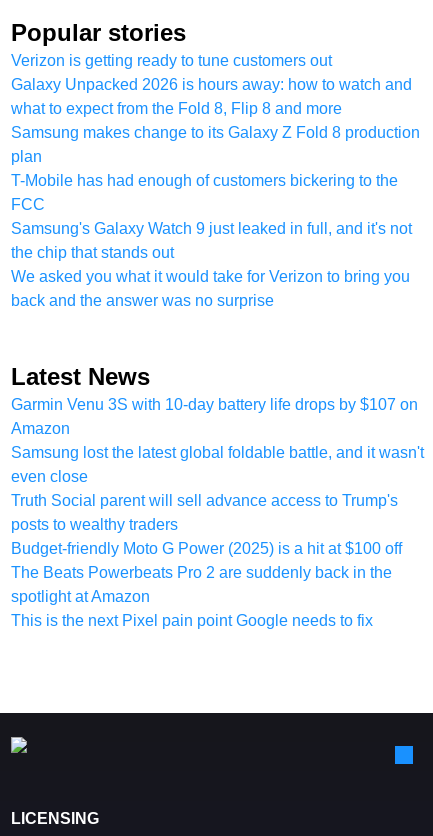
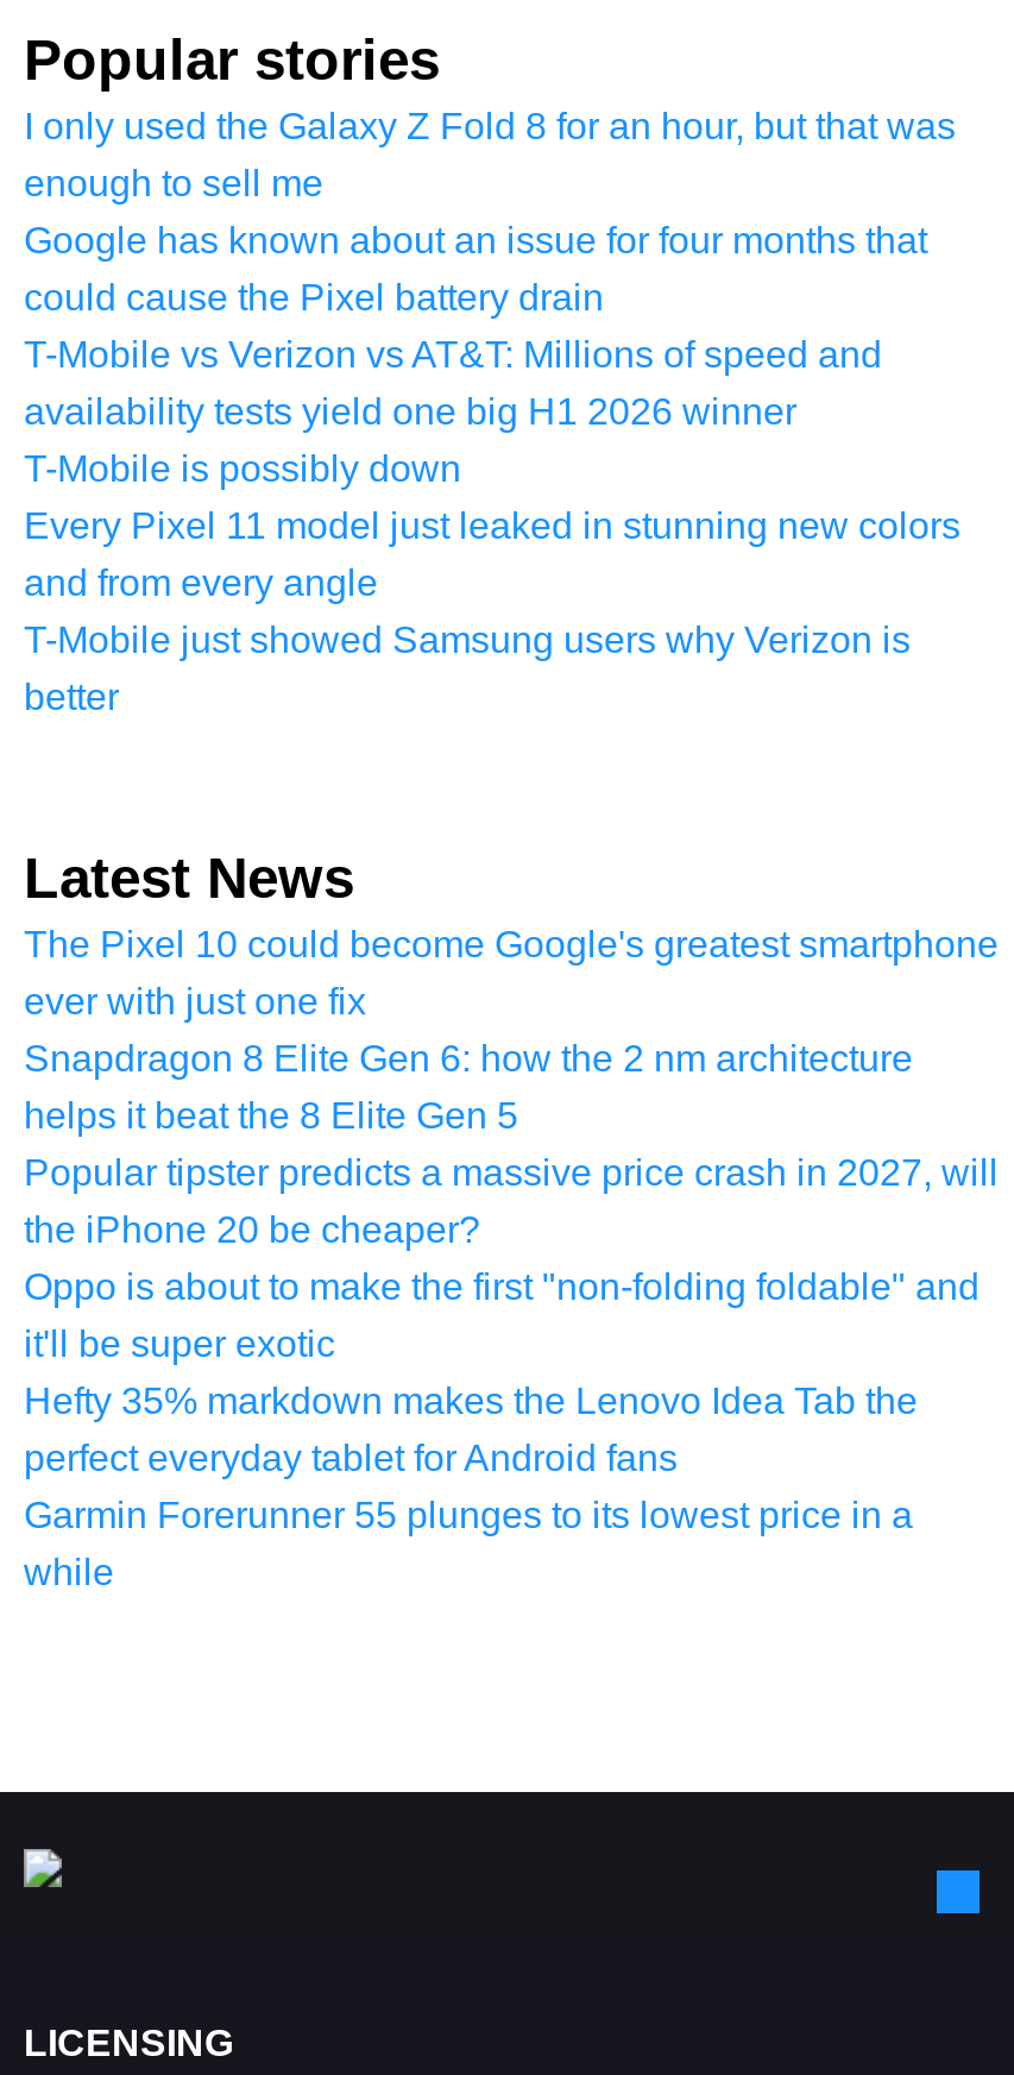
- Verizon is getting ready to tune customers out
- Galaxy Unpacked 2026 is hours away: how to watch and
- what to expect from the Fold 8, Flip 8 and more
- Samsung makes change to its Galaxy Z Fold 8 production
- plan
- T-Mobile has had enough of customers bickering to the
- FCC
- Samsung's Galaxy Watch 9 just leaked in full, and it's not
- the chip that stands out
- We asked you what it would take for Verizon to bring you
- back and the answer was no surprise
+ I only used the Galaxy Z Fold 8 for an hour, but that was
+ enough to sell me
+ Google has known about an issue for four months that
+ could cause the Pixel battery drain
+ T-Mobile vs Verizon vs AT&T: Millions of speed and
+ availability tests yield one big H1 2026 winner
+ T-Mobile is possibly down
+ Every Pixel 11 model just leaked in stunning new colors
+ and from every angle
+ T-Mobile just showed Samsung users why Verizon is
+ better

- Garmin Venu 3S with 10-day battery life drops by $107 on
- Amazon
- Samsung lost the latest global foldable battle, and it wasn't
- even close
- Truth Social parent will sell advance access to Trump's
- posts to wealthy traders
- Budget-friendly Moto G Power (2025) is a hit at $100 off
- The Beats Powerbeats Pro 2 are suddenly back in the
- spotlight at Amazon
- This is the next Pixel pain point Google needs to fix
+ The Pixel 10 could become Google's greatest smartphone
+ ever with just one fix
+ Snapdragon 8 Elite Gen 6: how the 2 nm architecture
+ helps it beat the 8 Elite Gen 5
+ Popular tipster predicts a massive price crash in 2027, will
+ the iPhone 20 be cheaper?
+ Oppo is about to make the first "non-folding foldable" and
+ it'll be super exotic
+ Hefty 35% markdown makes the Lenovo Idea Tab the
+ perfect everyday tablet for Android fans
+ Garmin Forerunner 55 plunges to its lowest price in a
+ while
